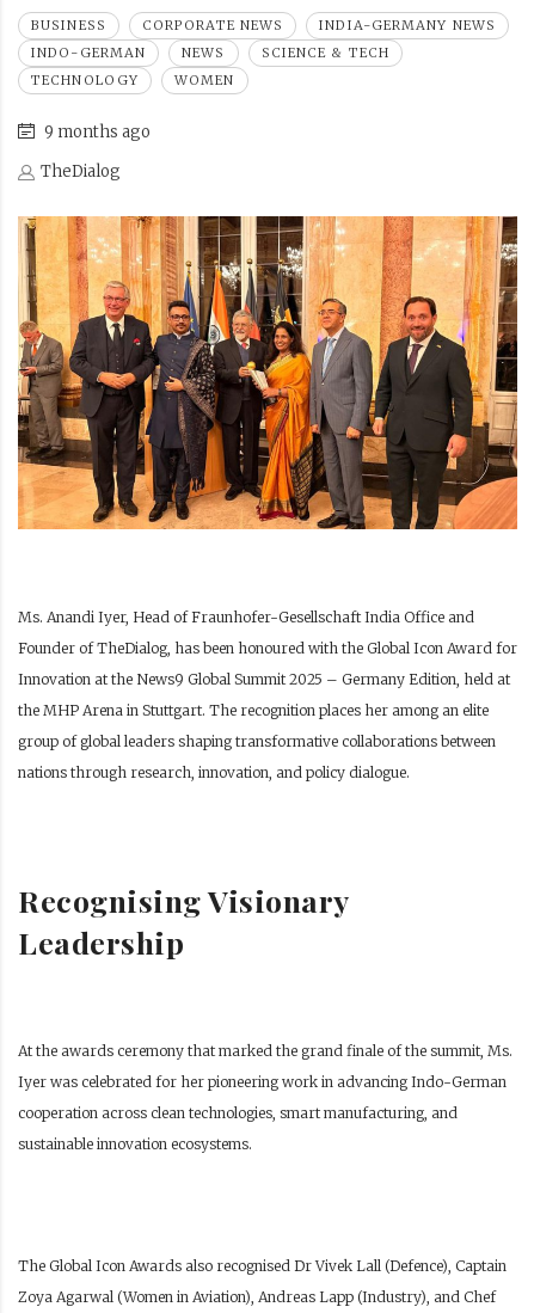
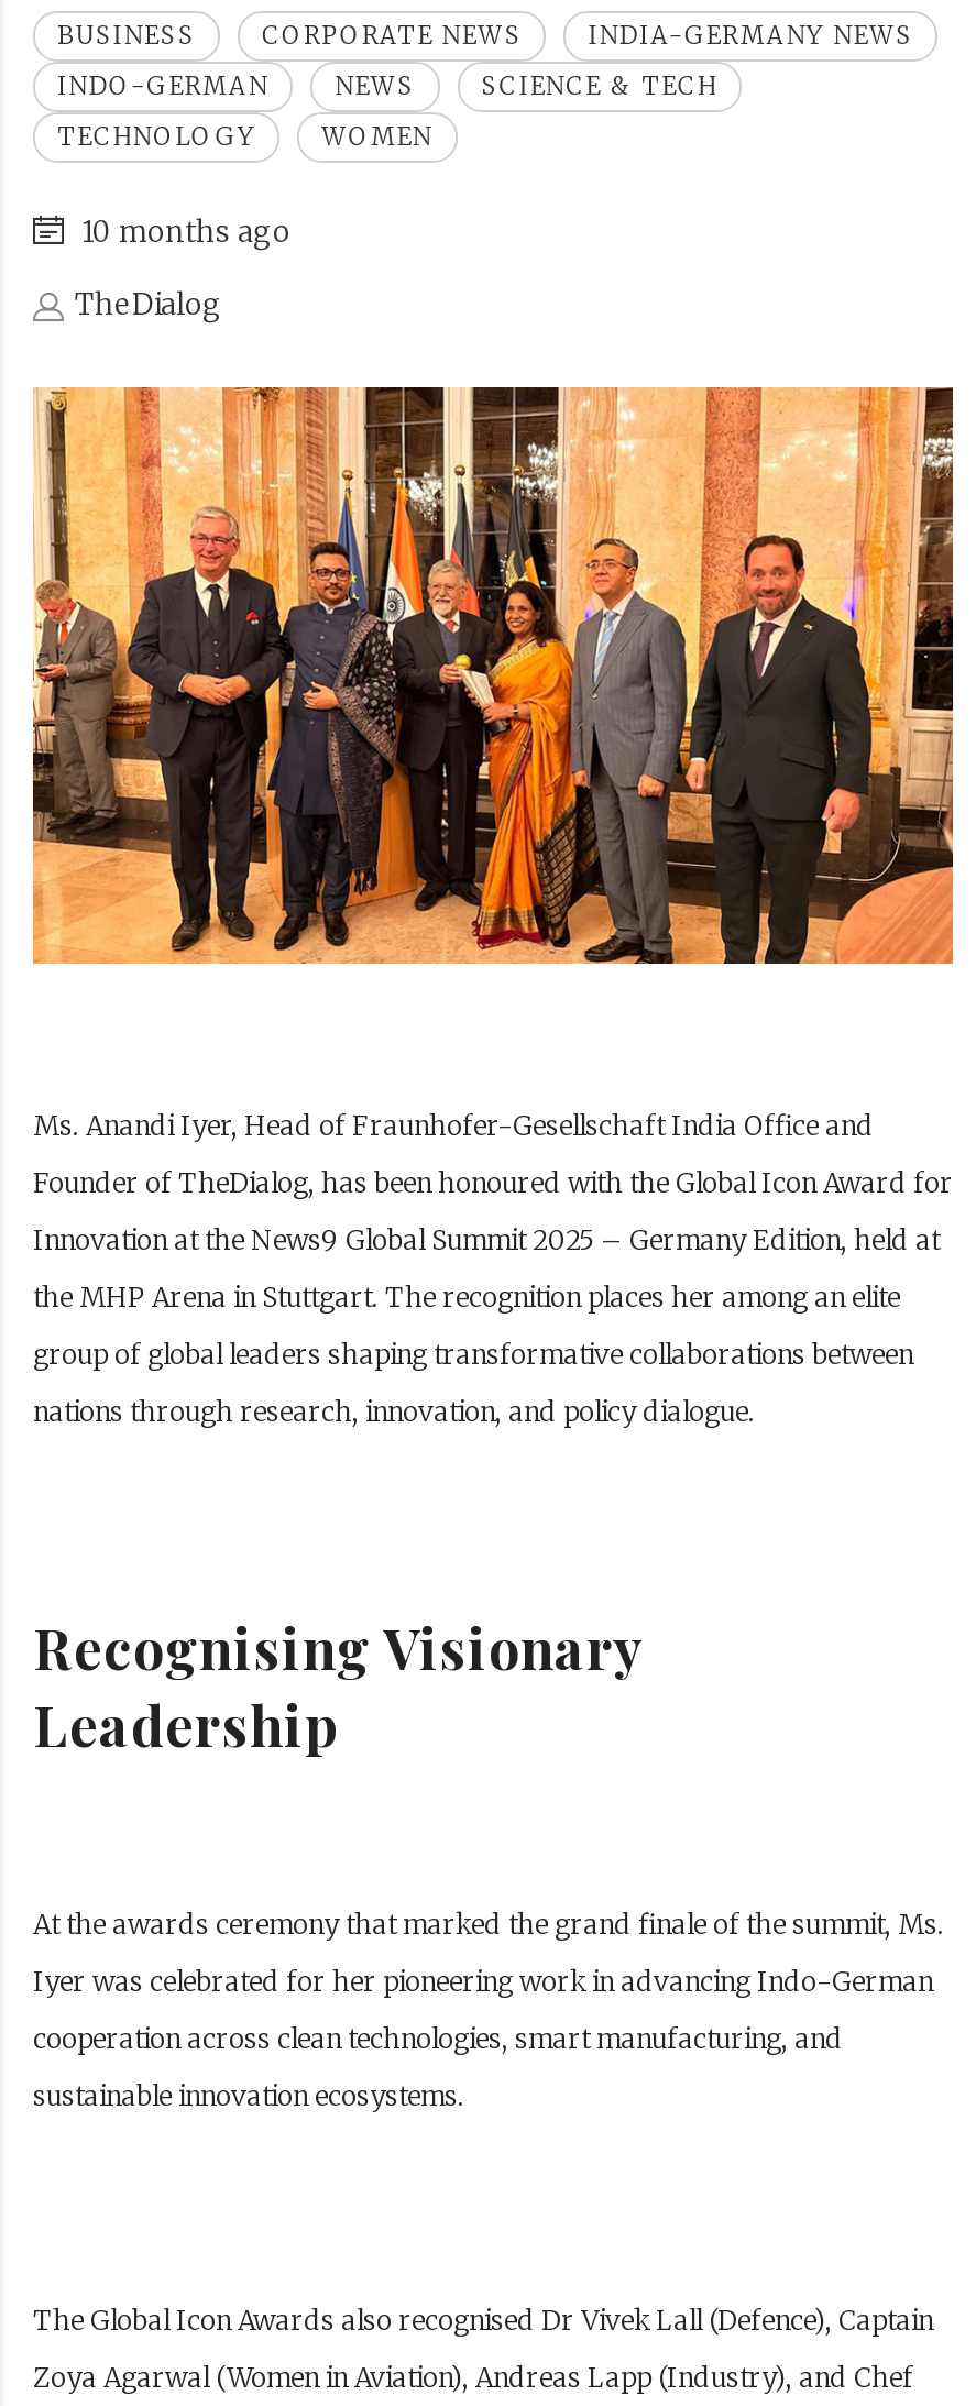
- 9 months ago
+ 10 months ago
